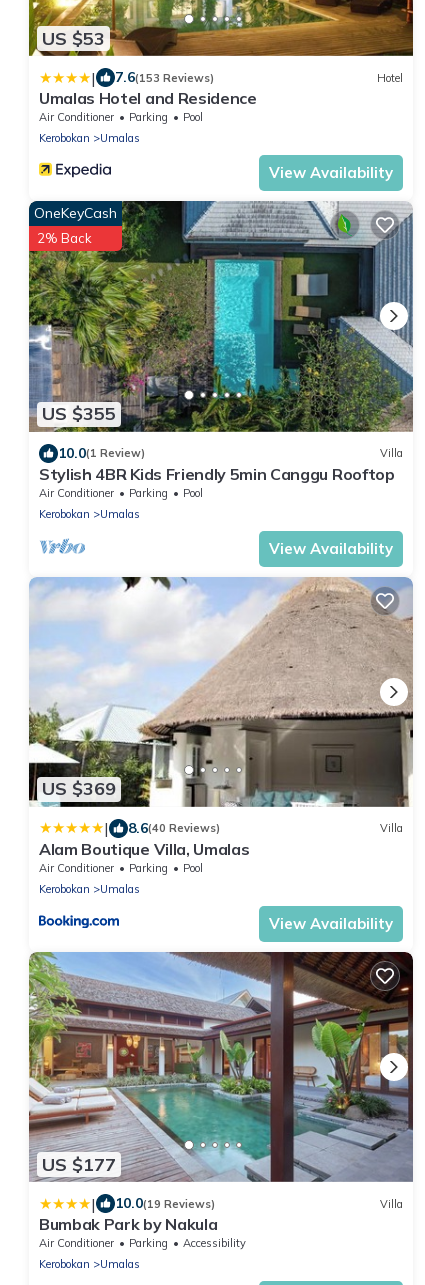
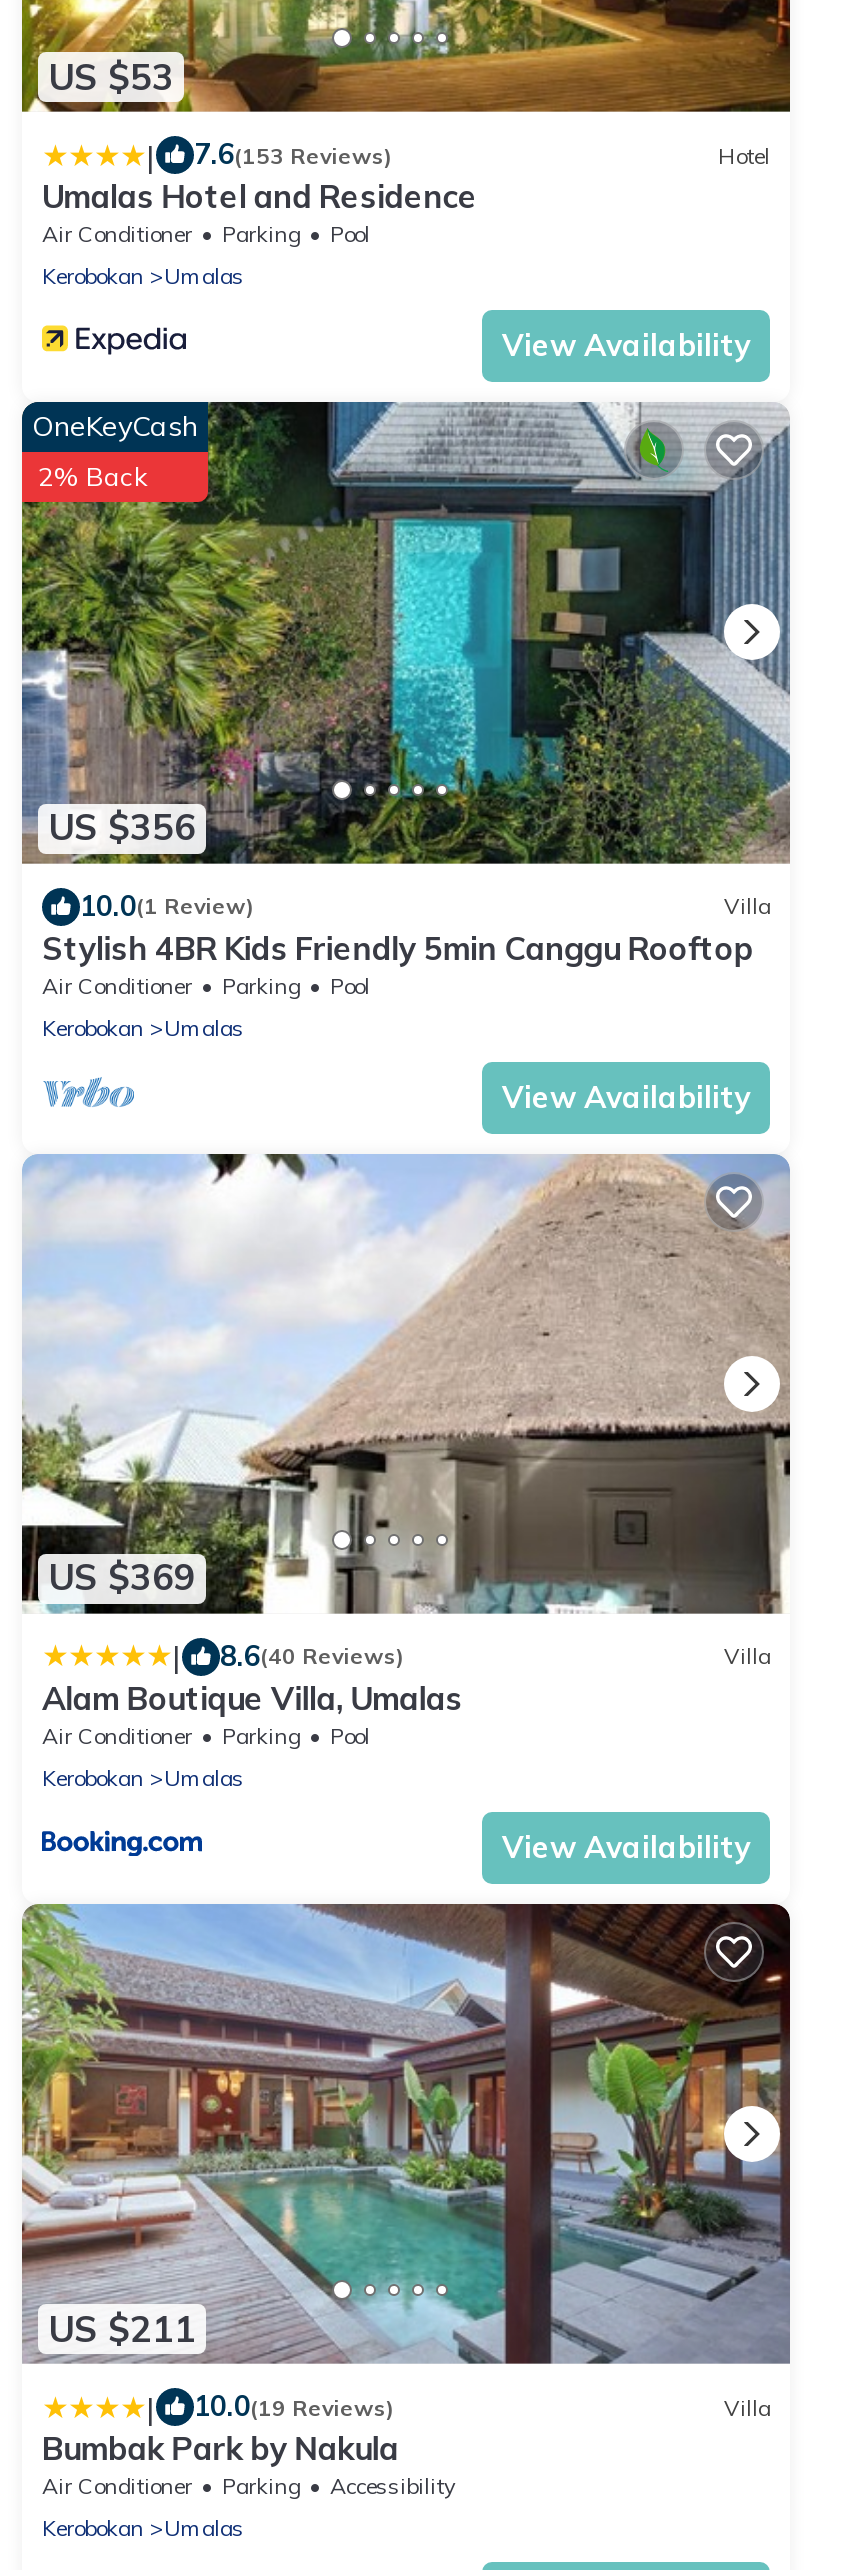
- US $355
+ US $356

- US $177
+ US $211
